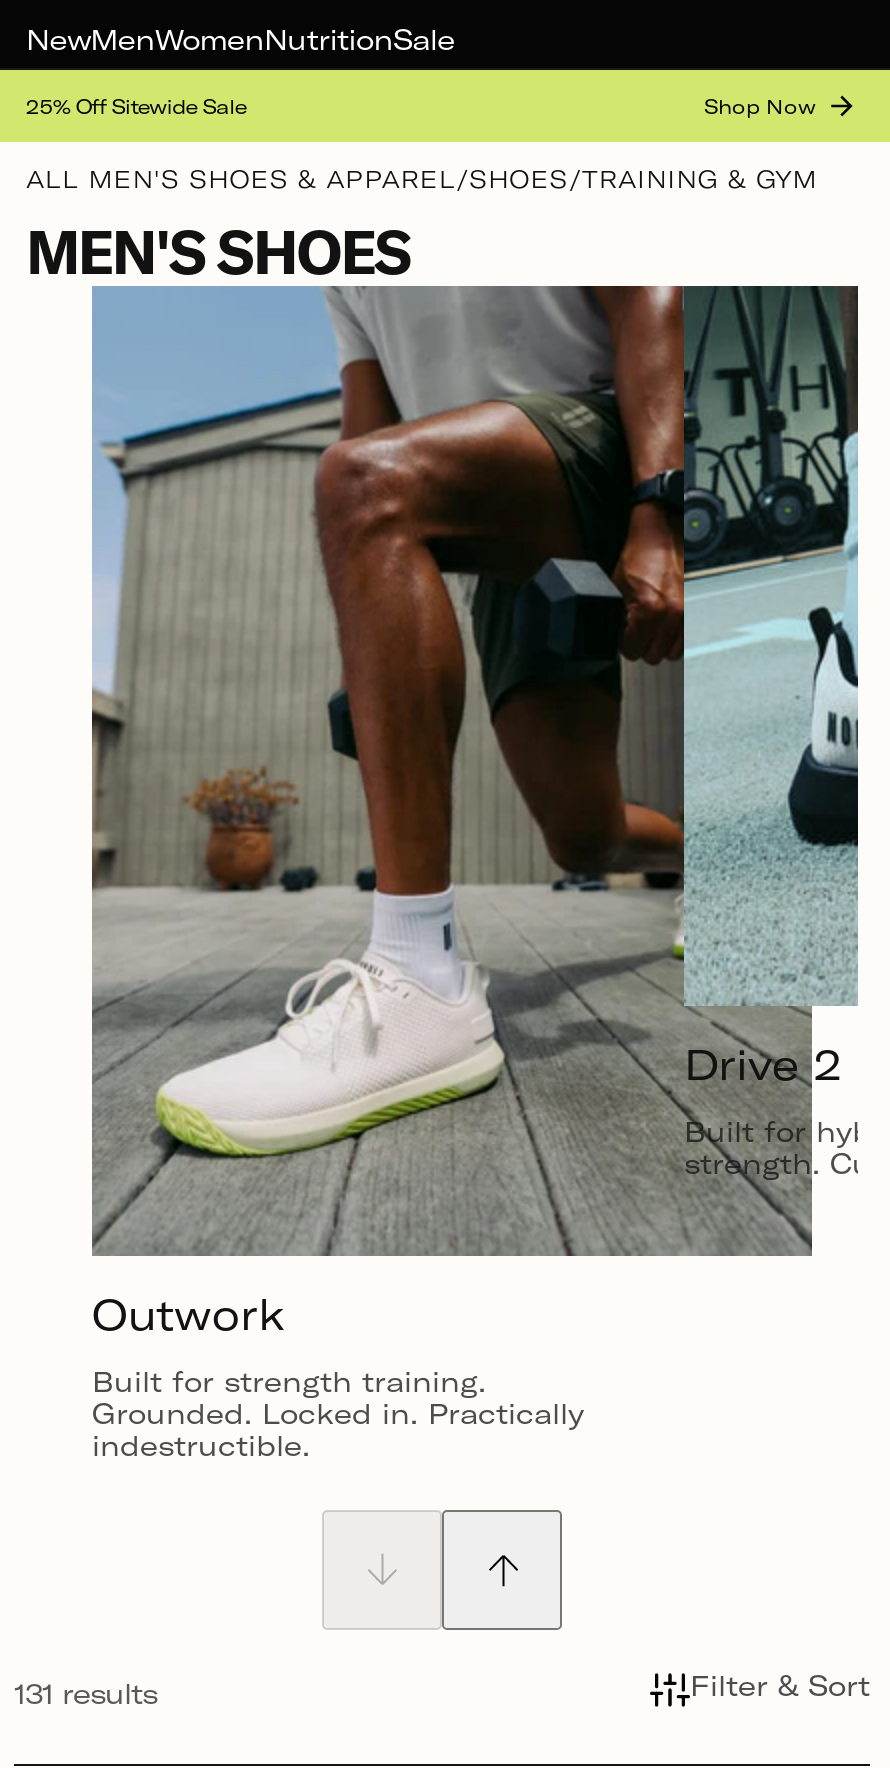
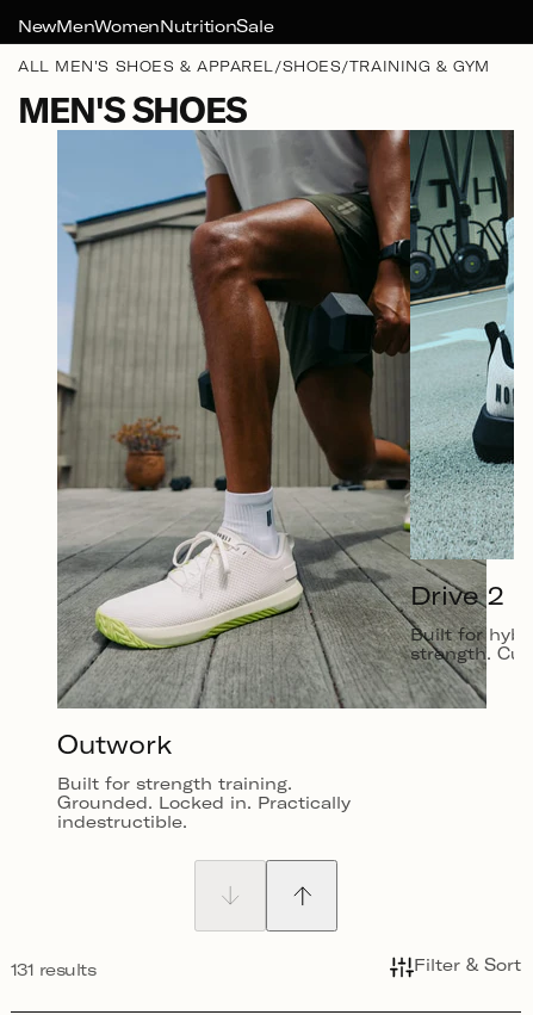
- 25% Off Sitewide Sale
- Shop Now
